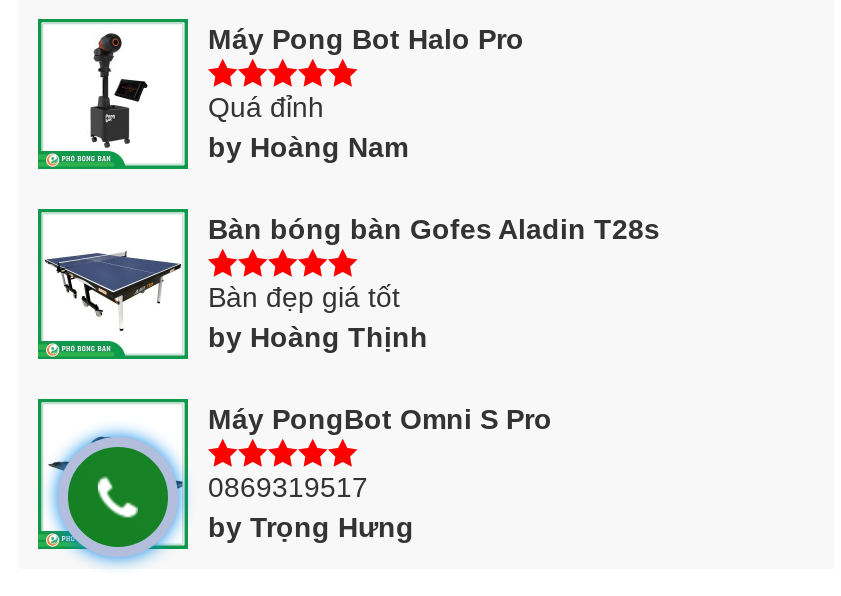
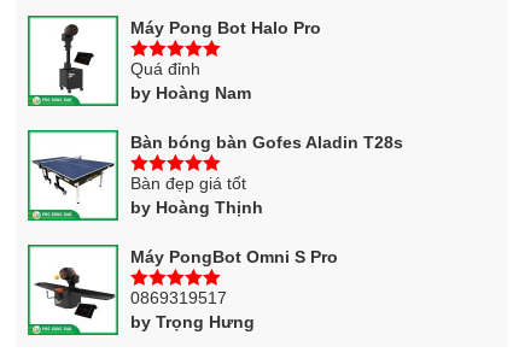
- [image]
+ [image]
